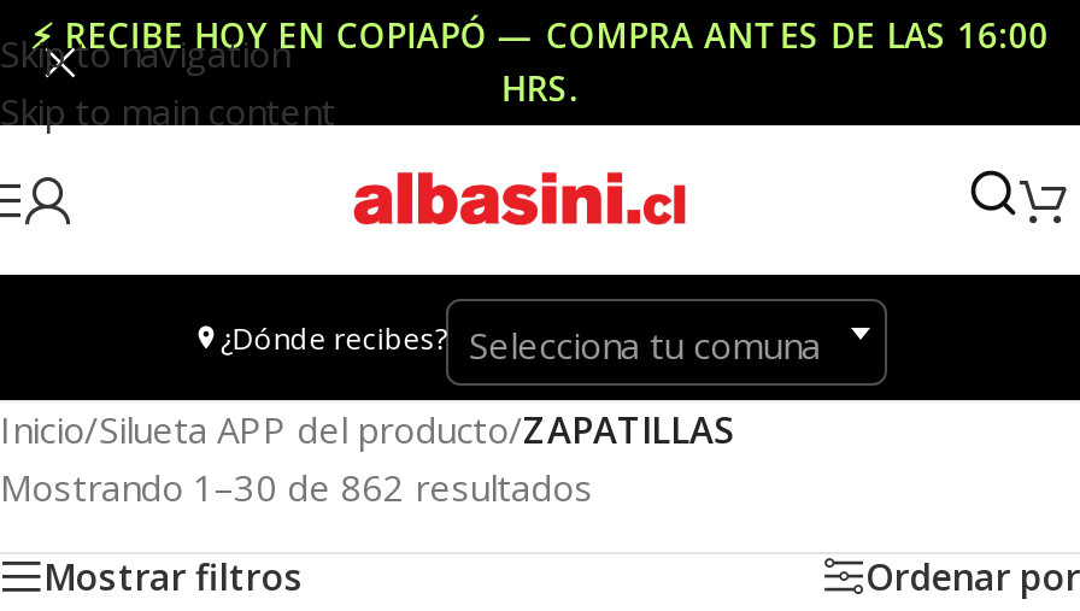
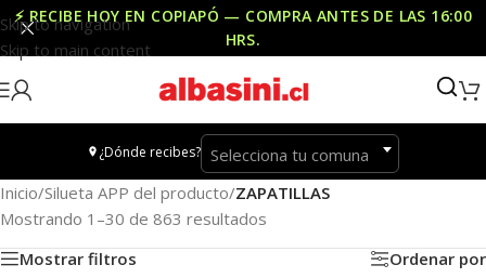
- Mostrando 1–30 de 862 resultados
+ Mostrando 1–30 de 863 resultados
